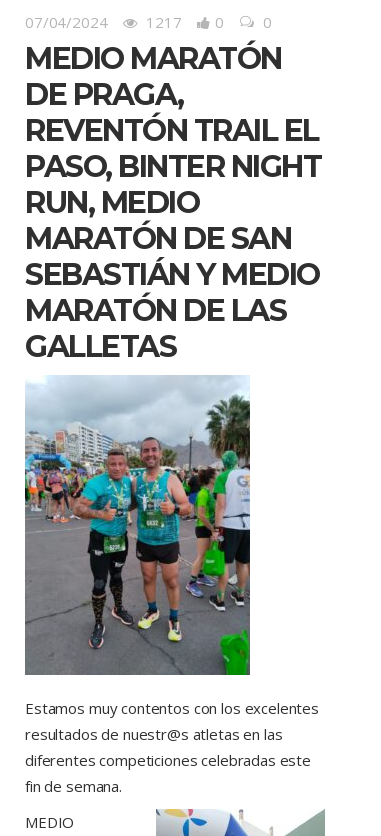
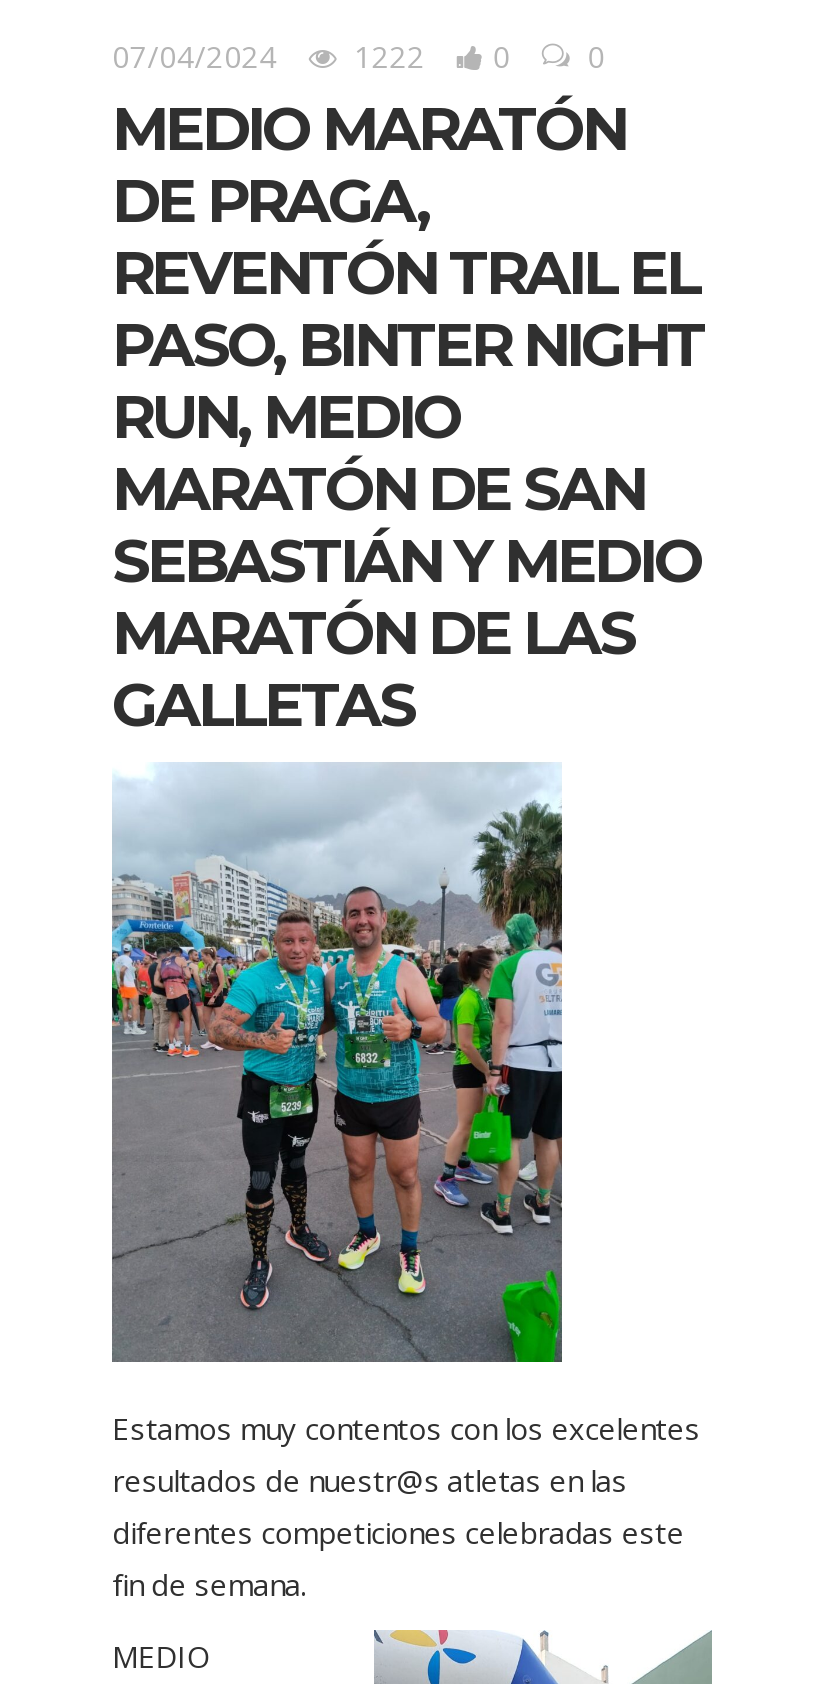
- 07/04/2024 1217 0 0
+ 07/04/2024 1222 0 0
